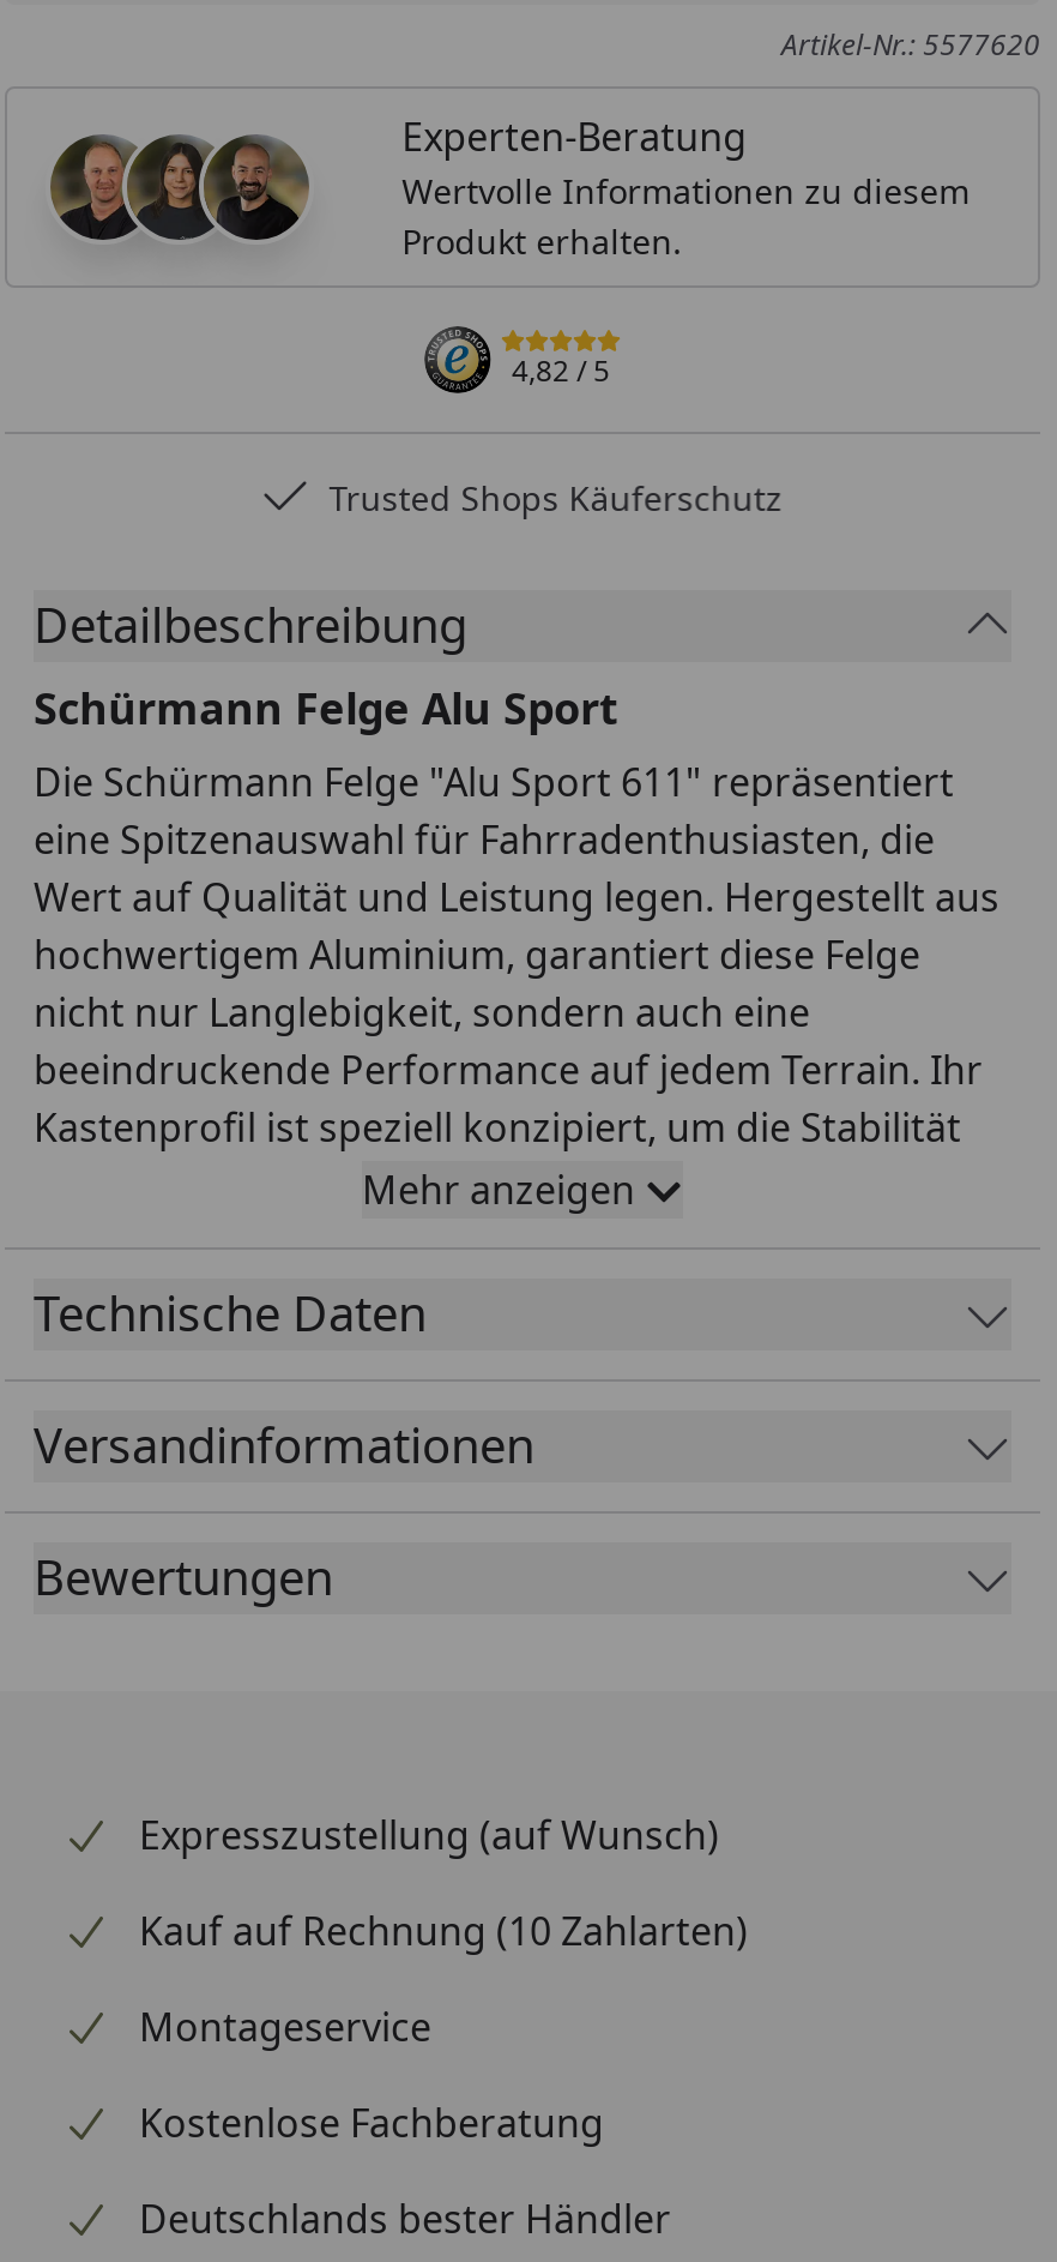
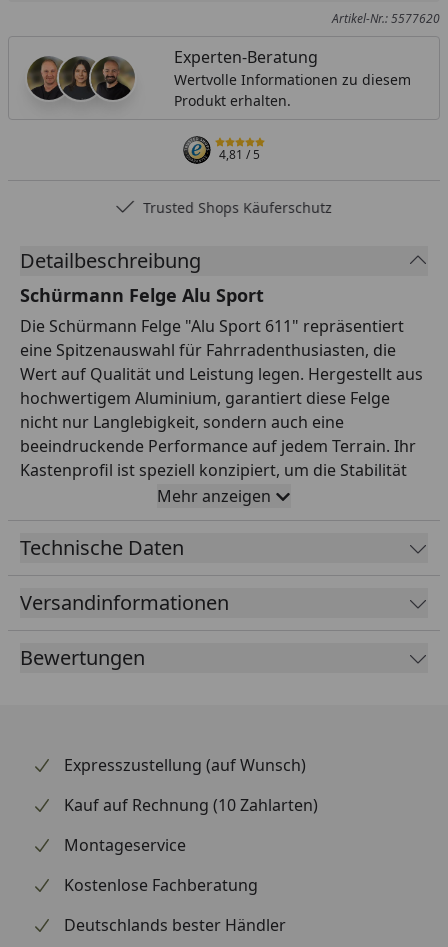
- 4,82 / 5
+ 4,81 / 5
